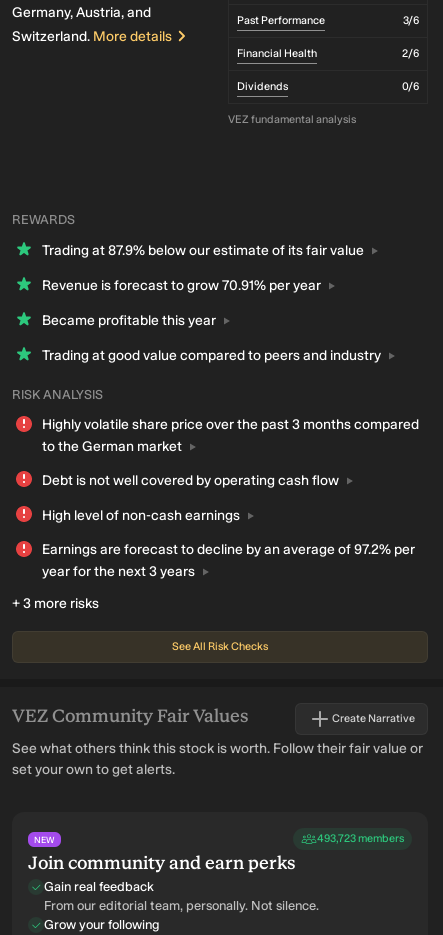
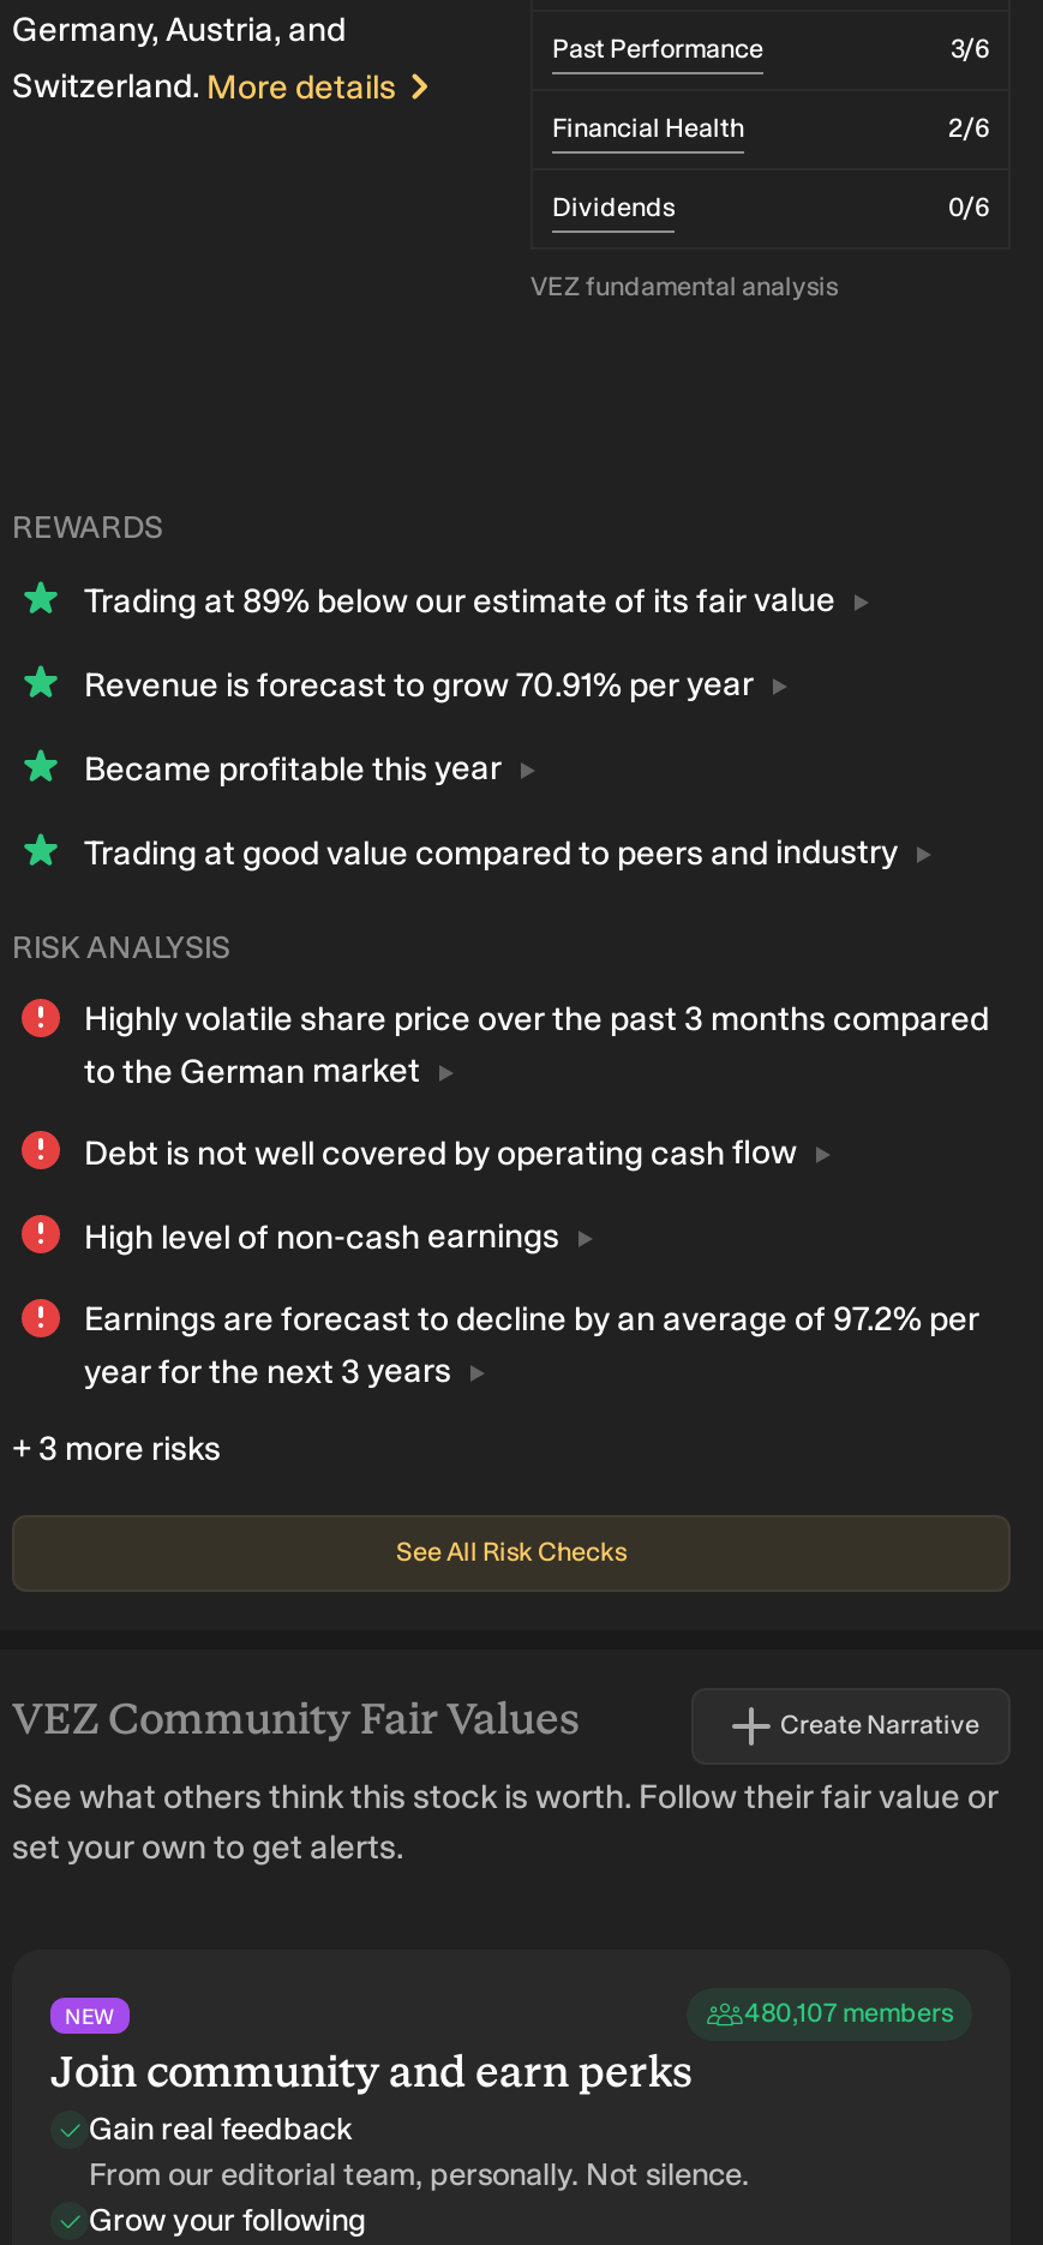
- Trading at 87.9% below our estimate of its fair value
+ Trading at 89% below our estimate of its fair value

- 493,723 members
+ 480,107 members
